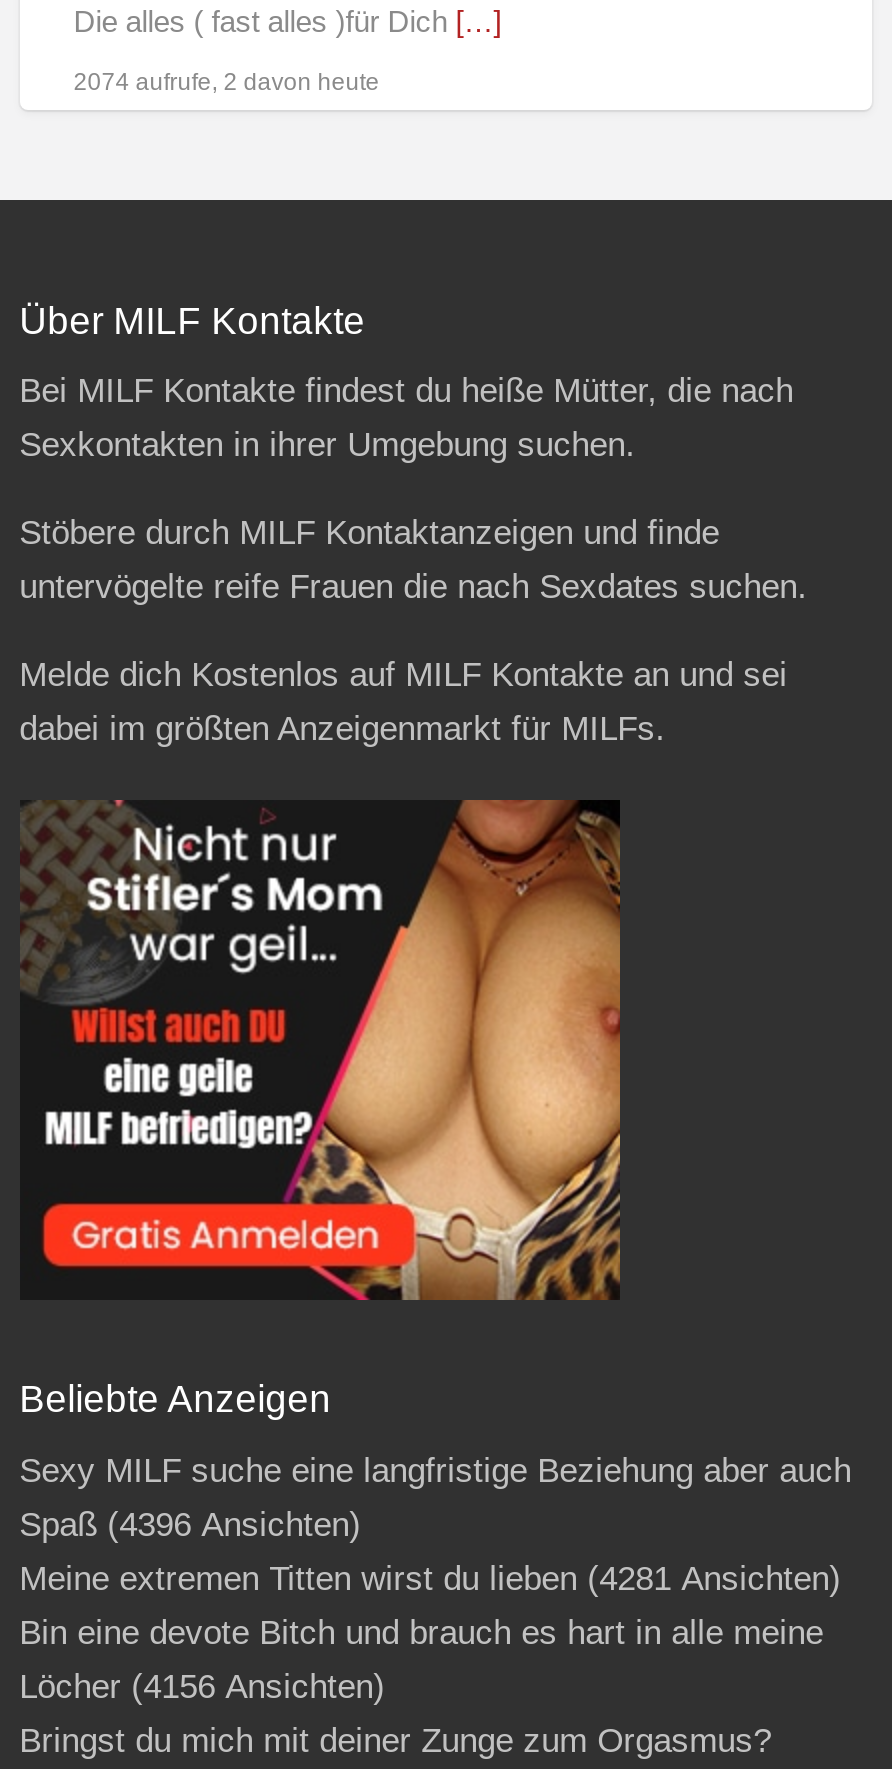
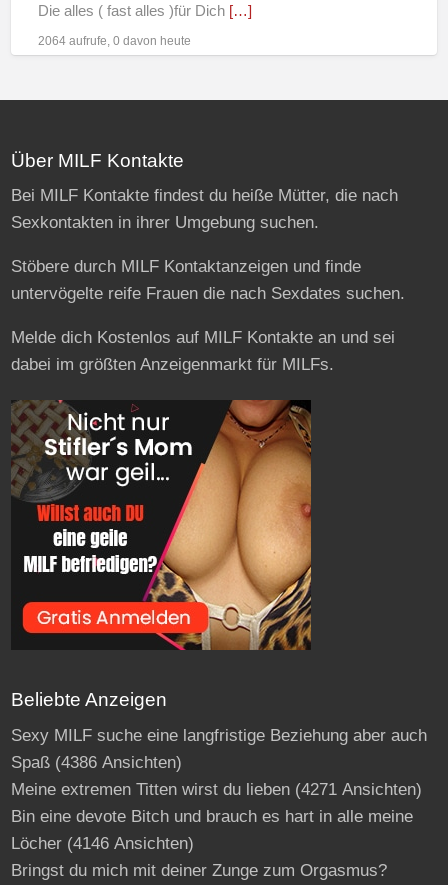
- 2074 aufrufe, 2 davon heute
+ 2064 aufrufe, 0 davon heute

- Spaß (4396 Ansichten)
+ Spaß (4386 Ansichten)

- Meine extremen Titten wirst du lieben (4281 Ansichten)
+ Meine extremen Titten wirst du lieben (4271 Ansichten)

- Löcher (4156 Ansichten)
+ Löcher (4146 Ansichten)
